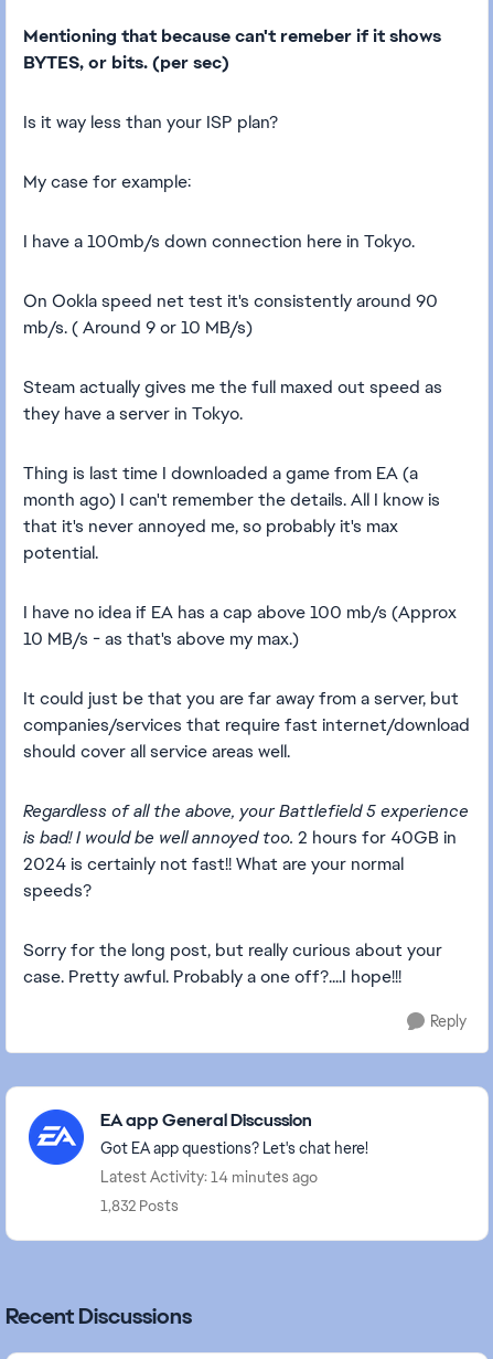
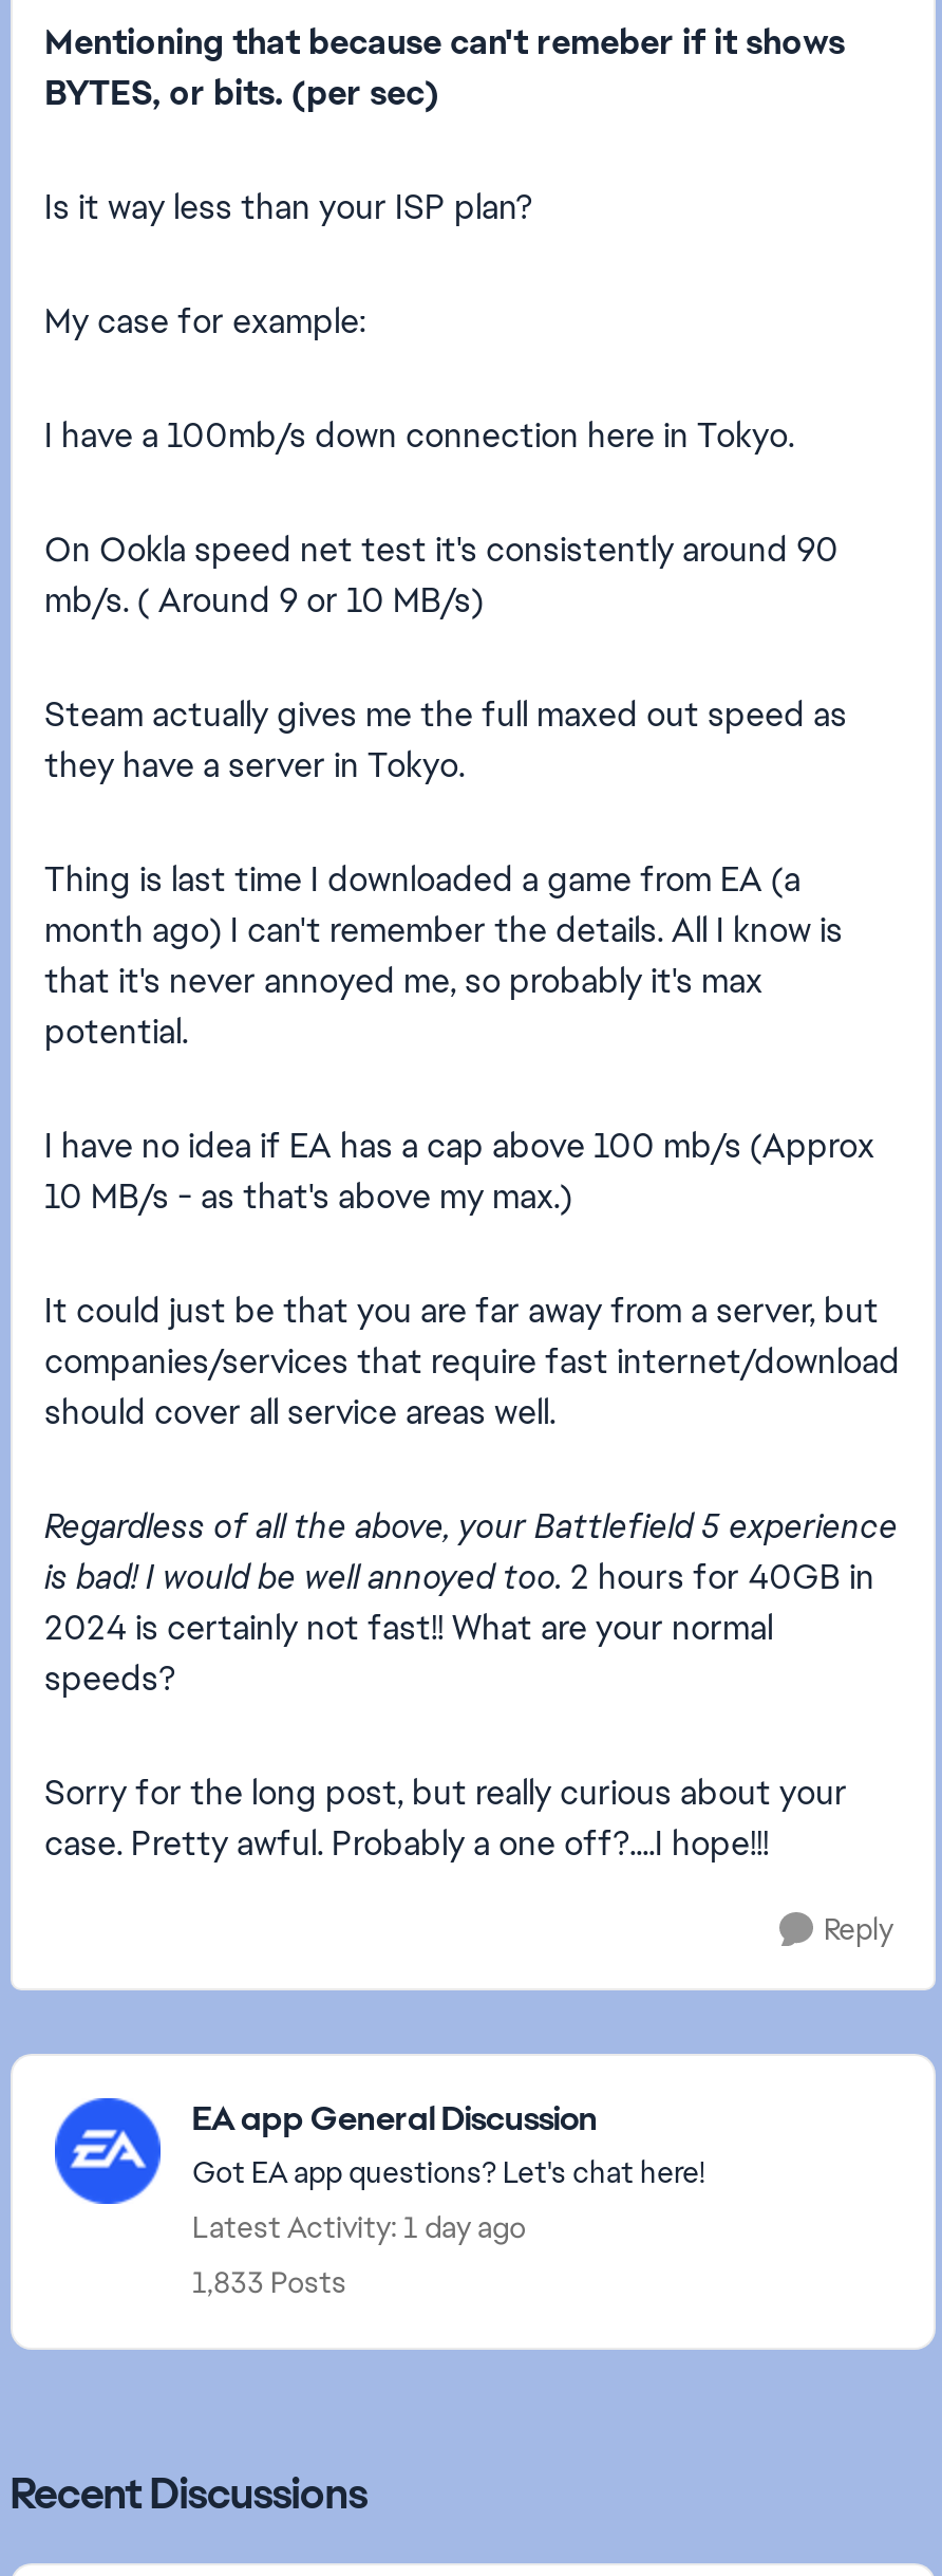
- Latest Activity: 14 minutes ago
+ Latest Activity: 1 day ago

- 1,832 Posts
+ 1,833 Posts
